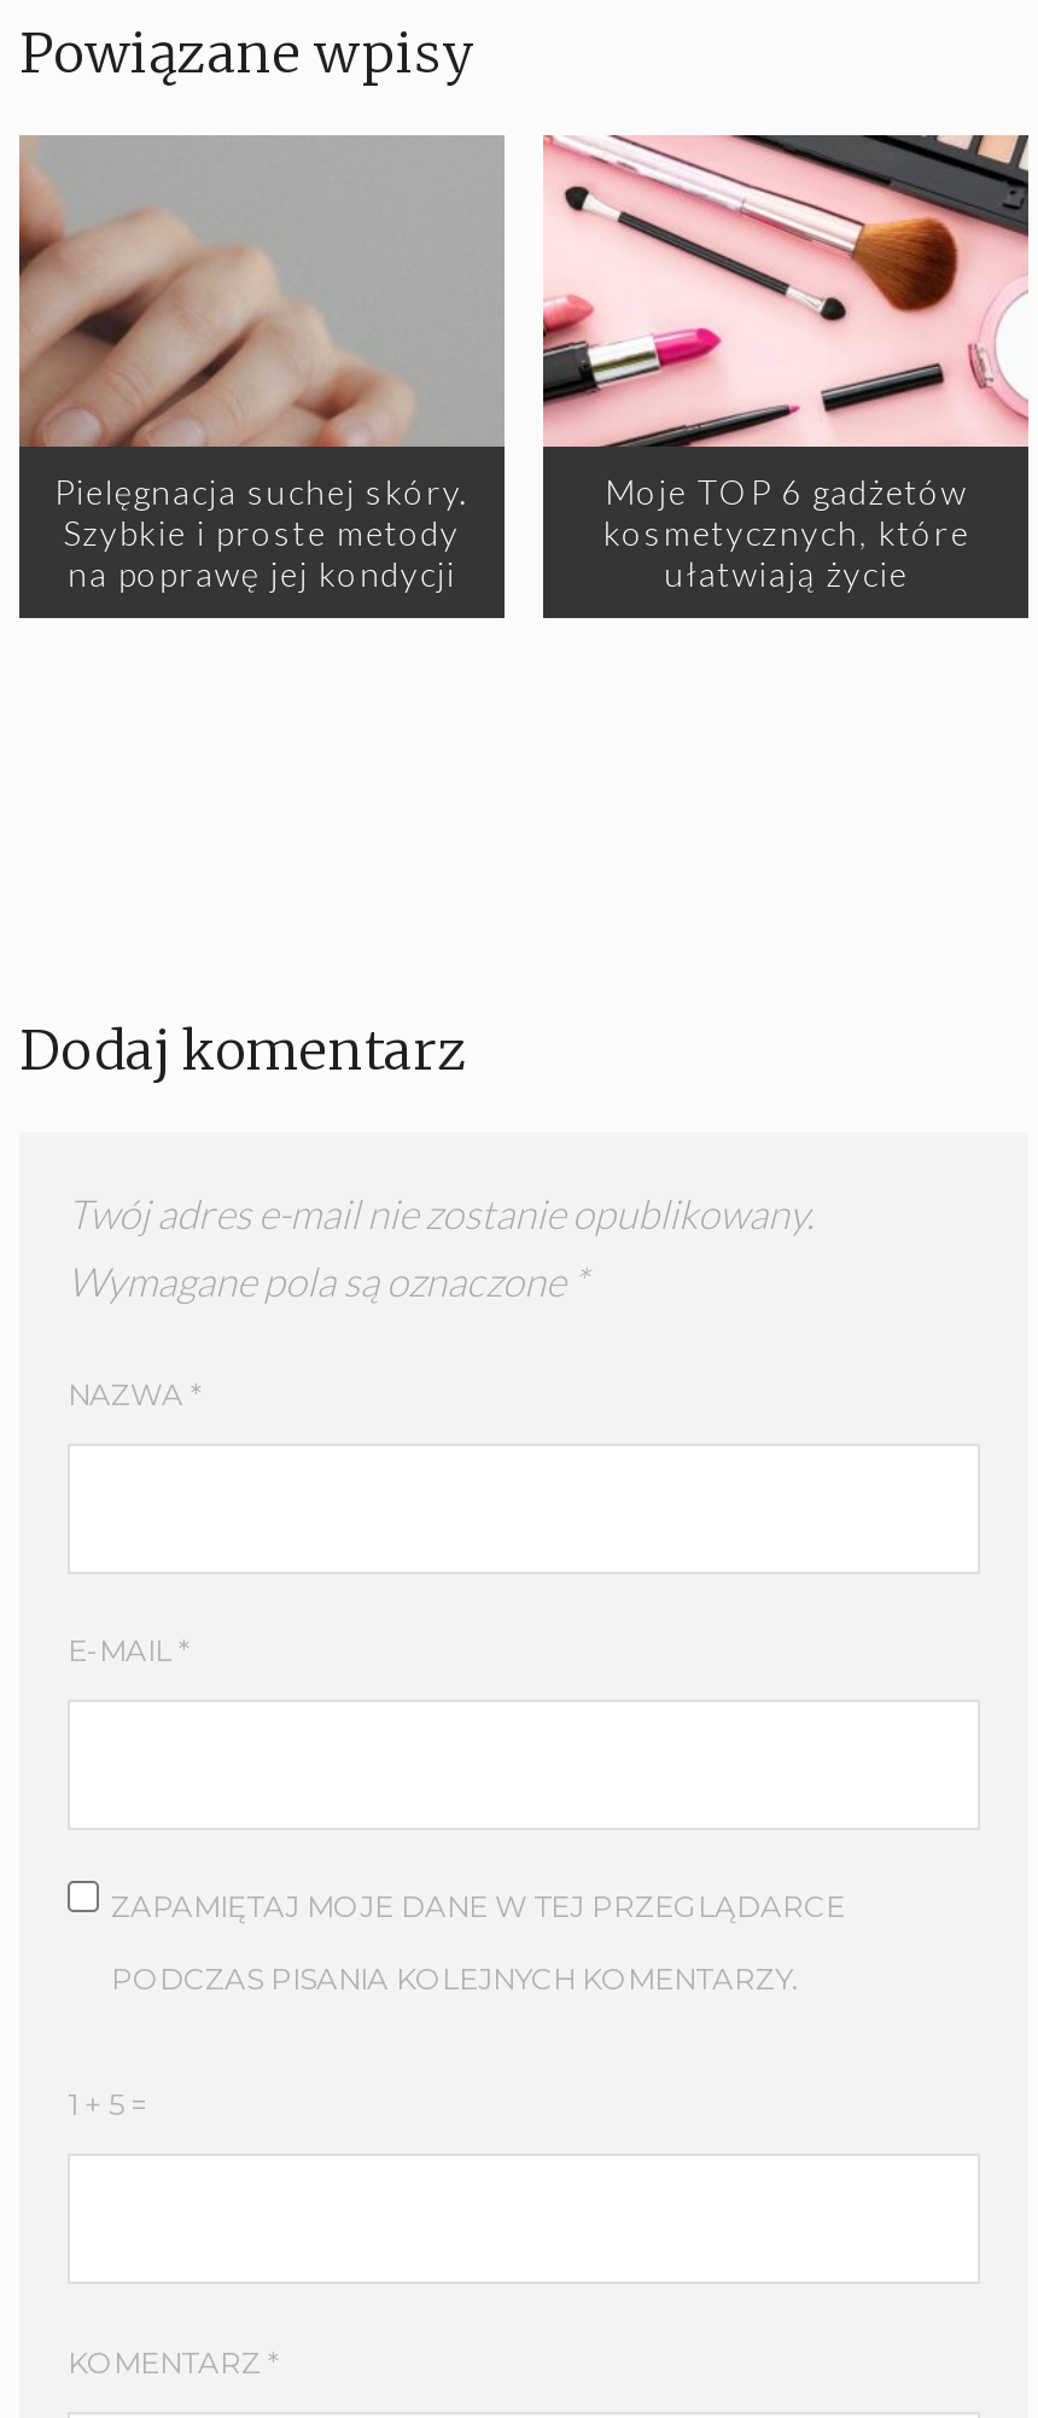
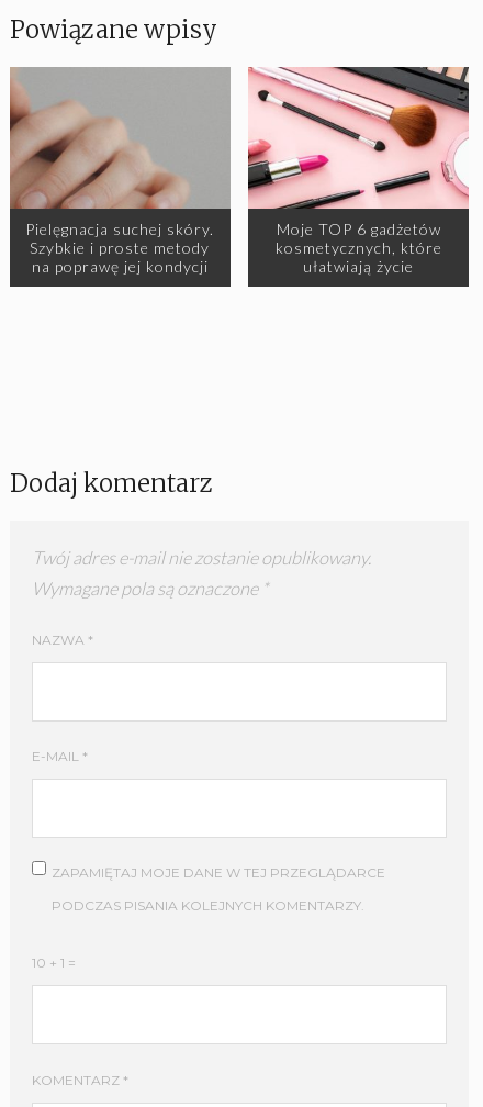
- 1 + 5 =
+ 10 + 1 =
